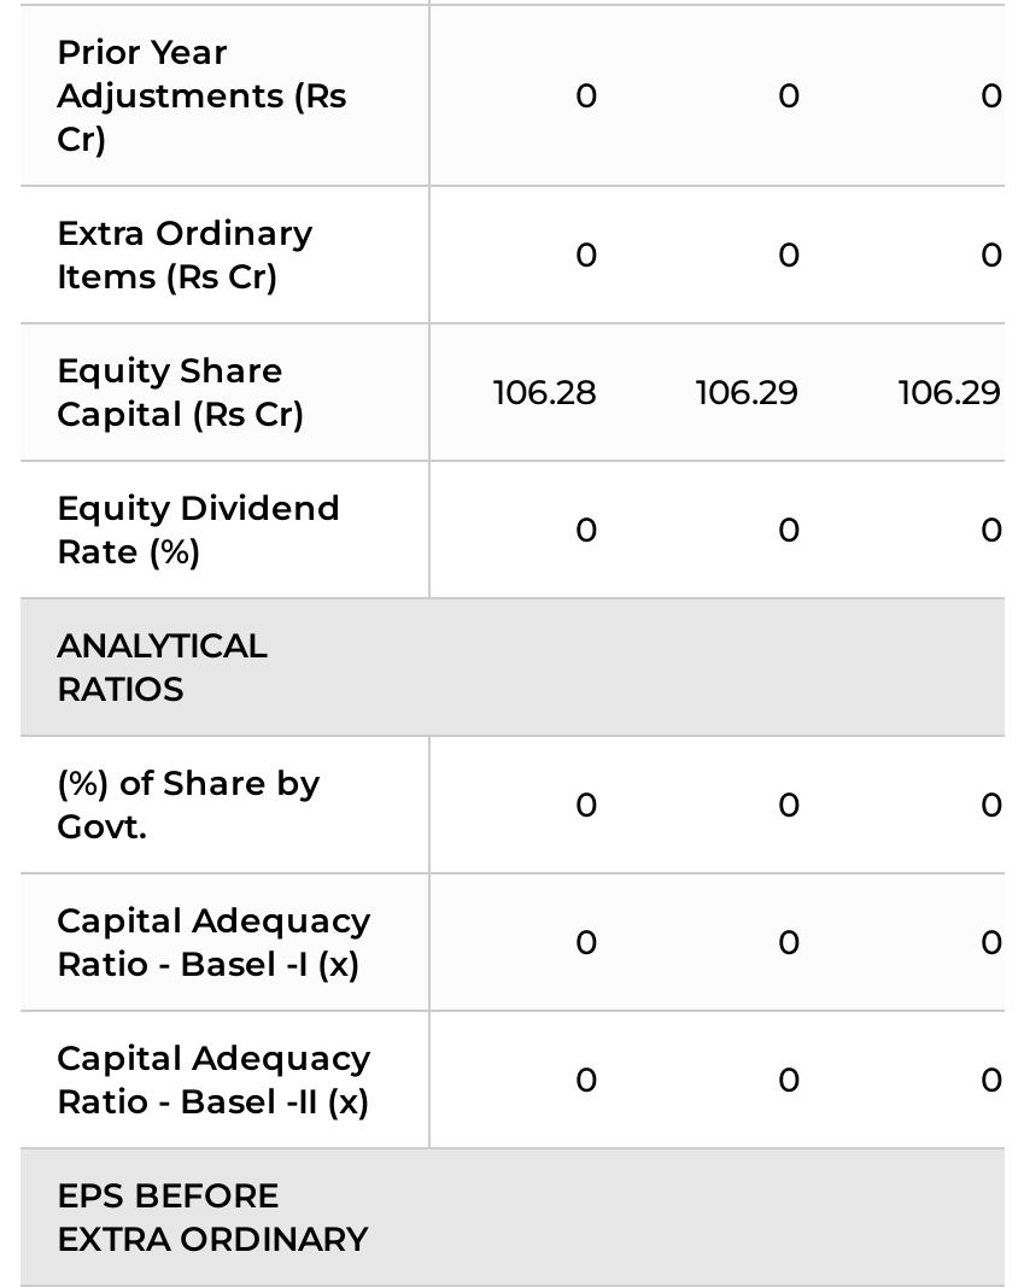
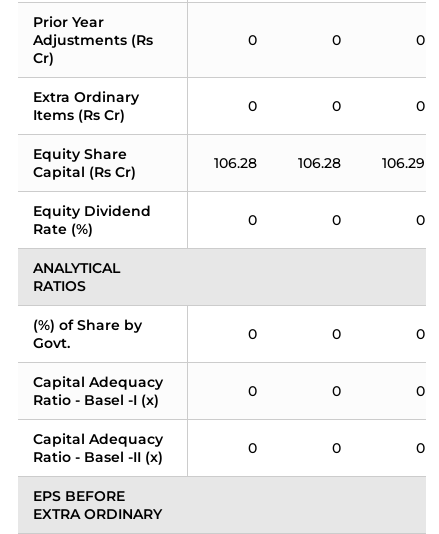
- 106.29
+ 106.28
